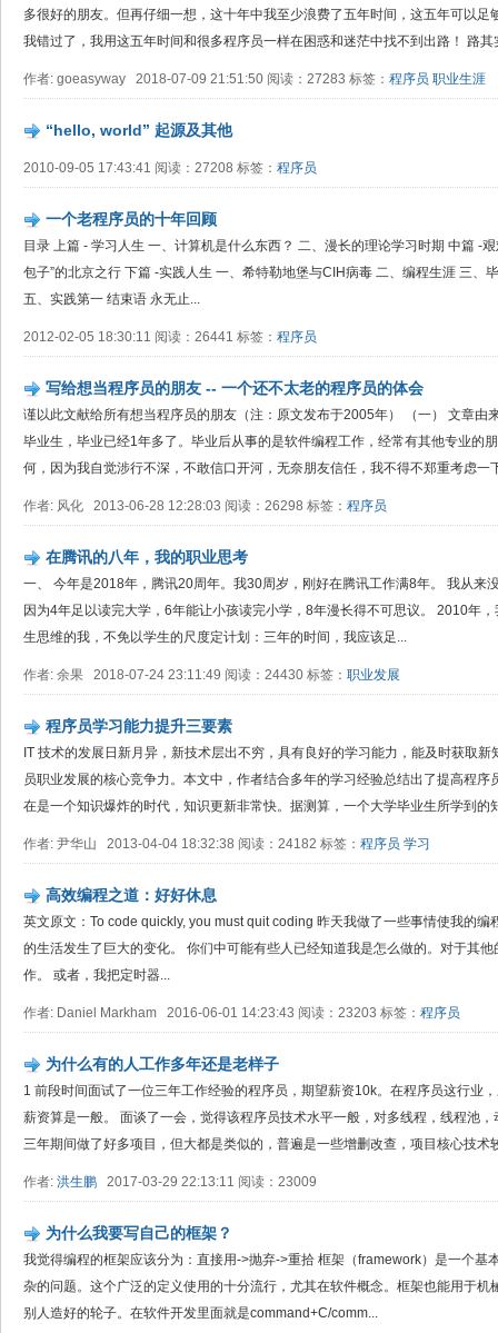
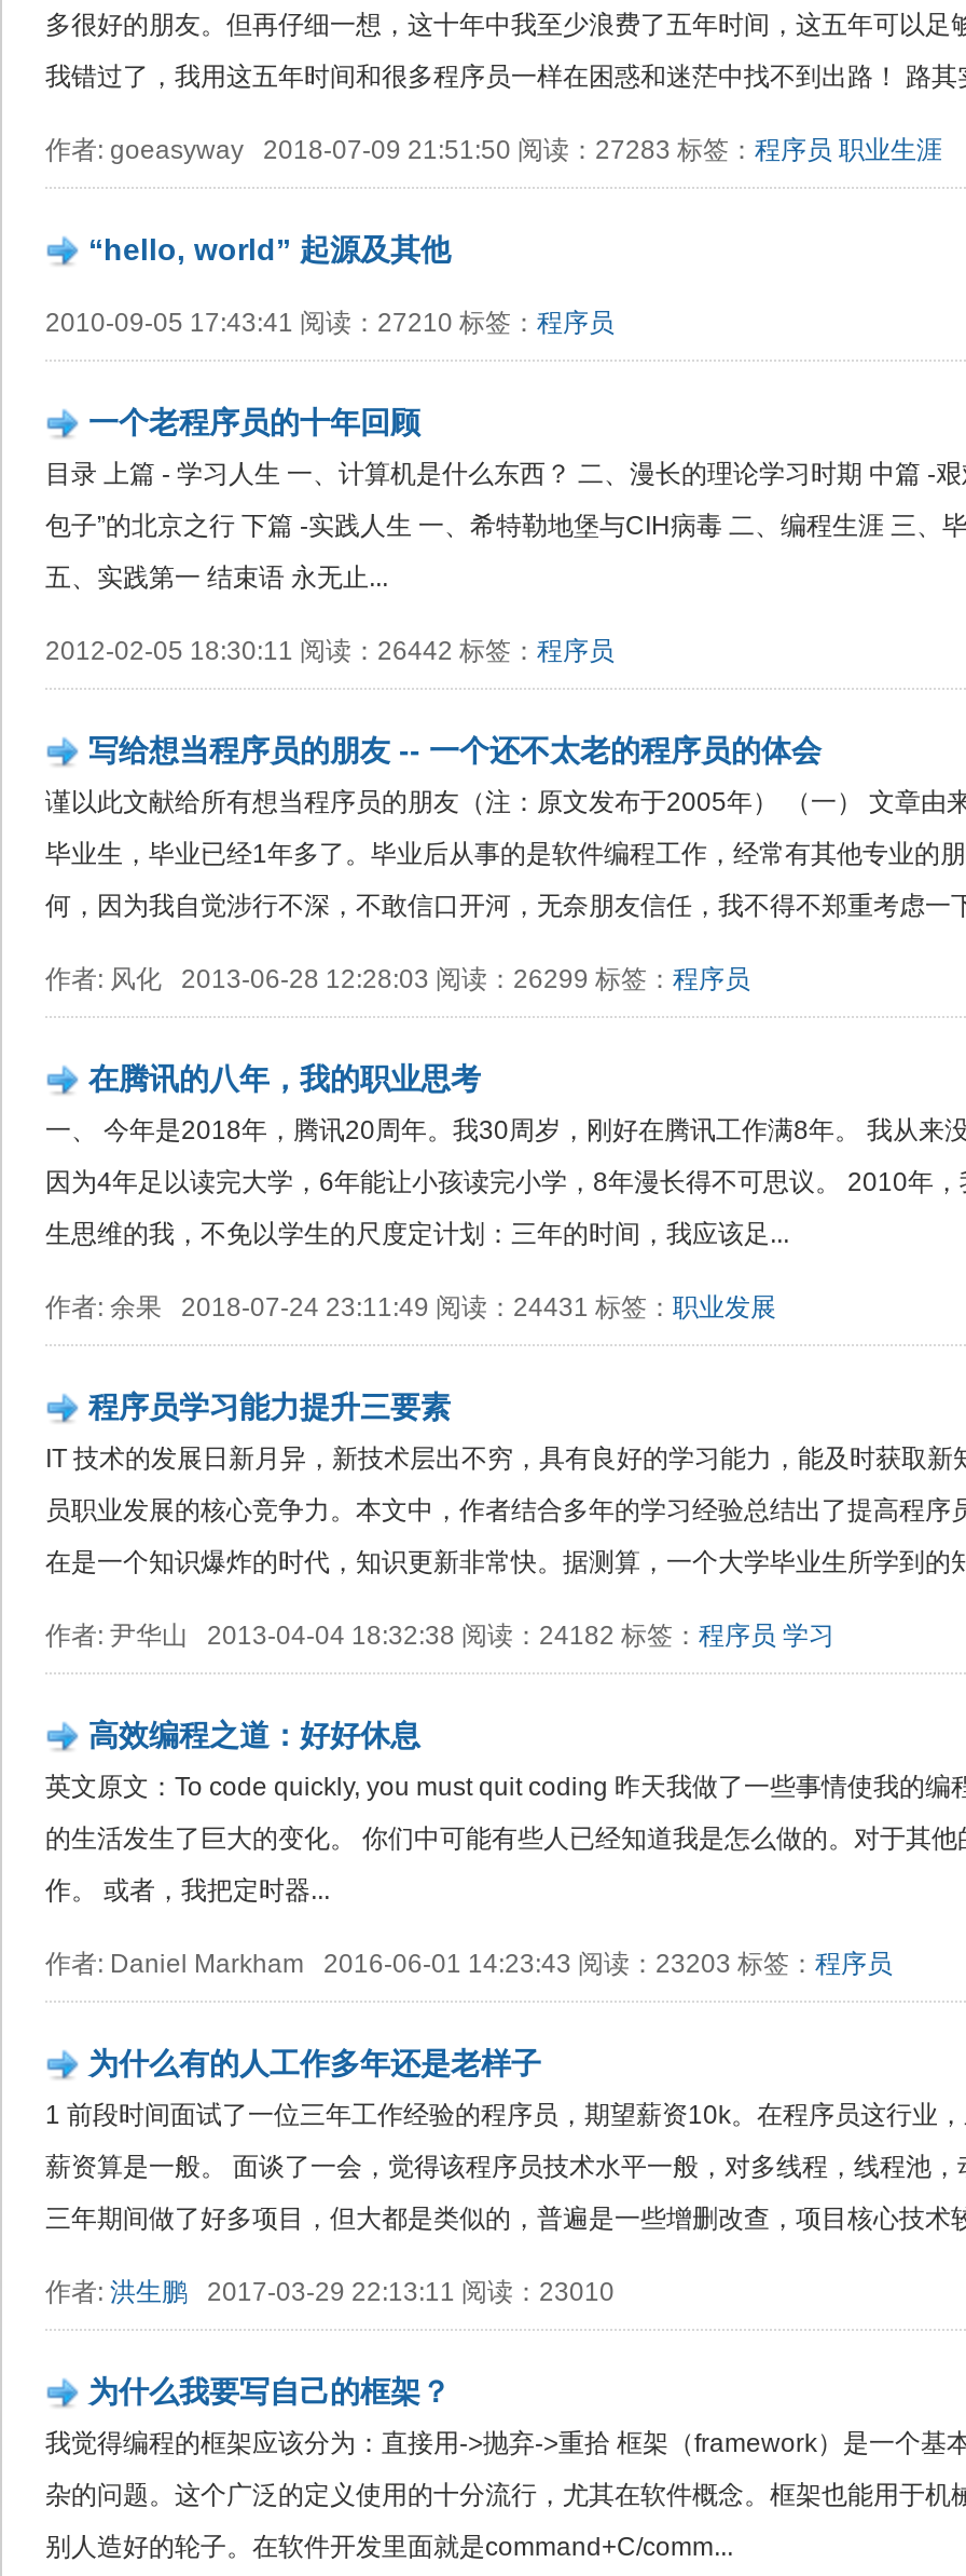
- 2010-09-05 17:43:41 阅读：27208 标签：程序员
+ 2010-09-05 17:43:41 阅读：27210 标签：程序员

- 2012-02-05 18:30:11 阅读：26441 标签：程序员
+ 2012-02-05 18:30:11 阅读：26442 标签：程序员

- 作者: 风化 2013-06-28 12:28:03 阅读：26298 标签：程序员
+ 作者: 风化 2013-06-28 12:28:03 阅读：26299 标签：程序员

- 作者: 余果 2018-07-24 23:11:49 阅读：24430 标签：职业发展
+ 作者: 余果 2018-07-24 23:11:49 阅读：24431 标签：职业发展

- 作者:洪生鹏2017-03-29 22:13:11 阅读：23009
+ 作者:洪生鹏2017-03-29 22:13:11 阅读：23010
